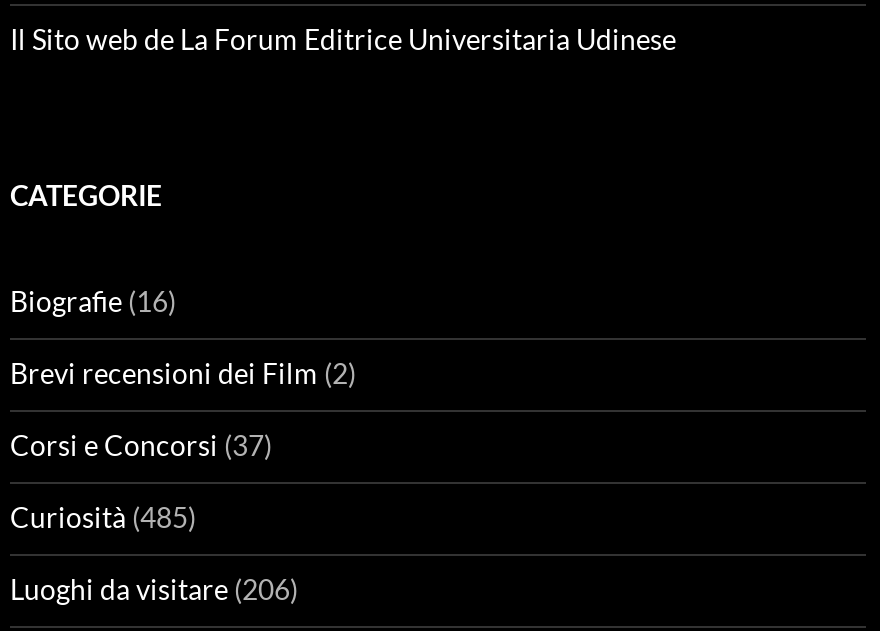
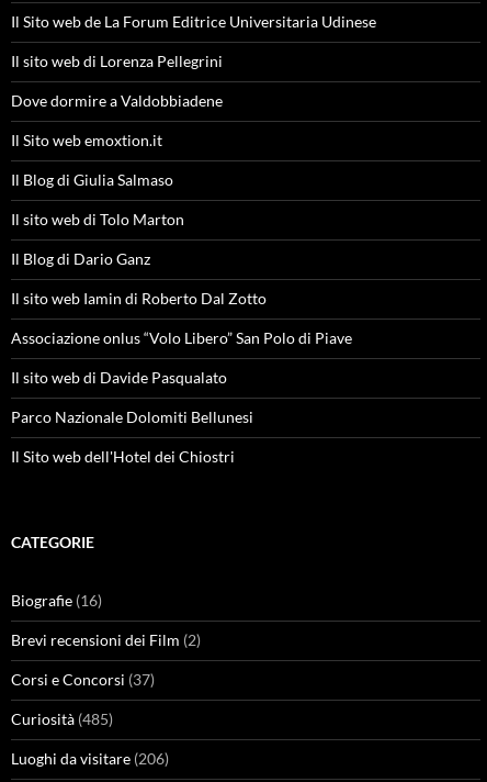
+ Il sito web di Lorenza Pellegrini
+ Dove dormire a Valdobbiadene
+ Il Sito web emoxtion.it
+ Il Blog di Giulia Salmaso
+ Il sito web di Tolo Marton
+ Il Blog di Dario Ganz
+ Il sito web Iamin di Roberto Dal Zotto
+ Associazione onlus “Volo Libero” San Polo di Piave
+ Il sito web di Davide Pasqualato
+ Parco Nazionale Dolomiti Bellunesi
+ Il Sito web dell'Hotel dei Chiostri
